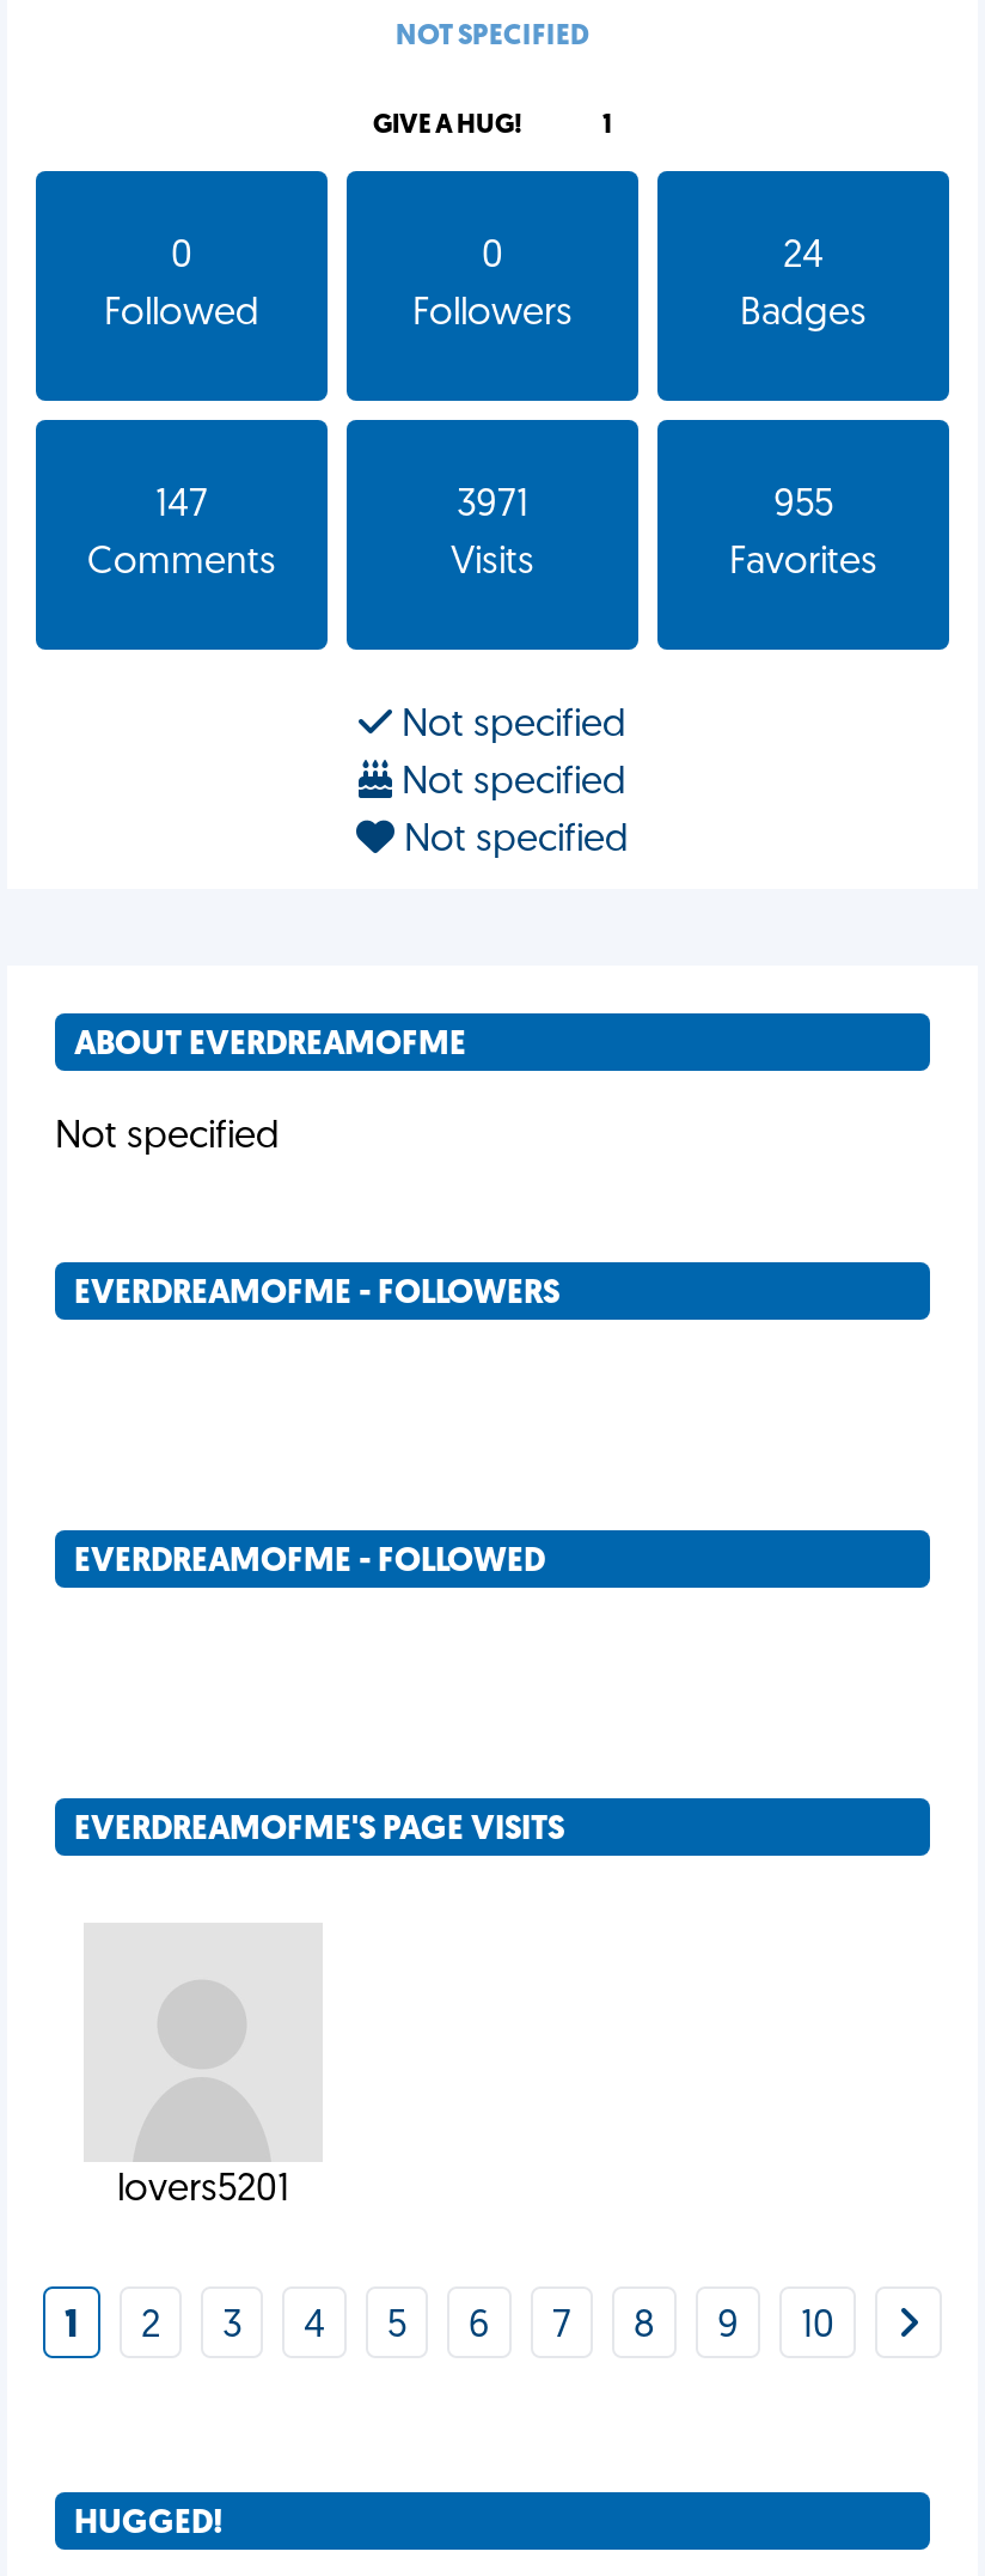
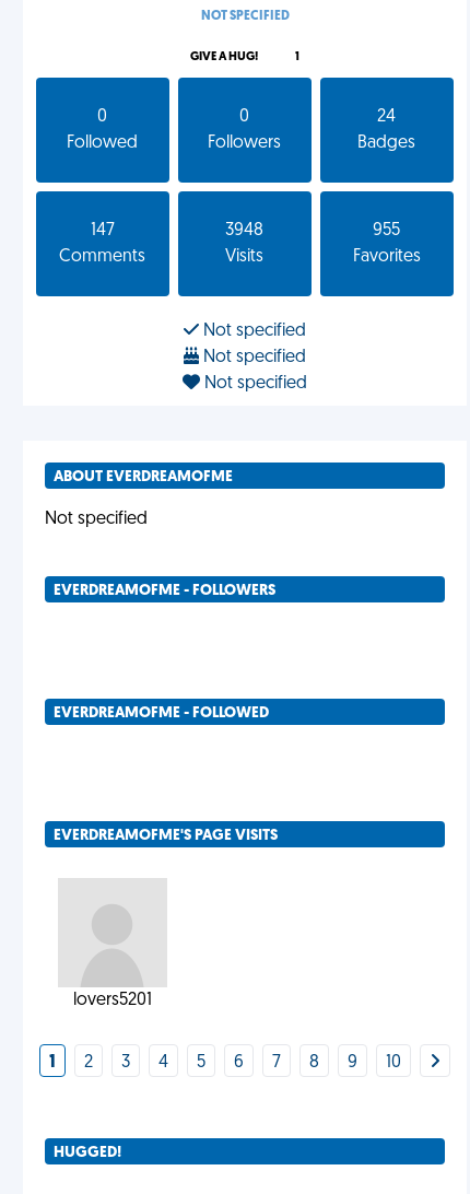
- 3971
+ 3948
